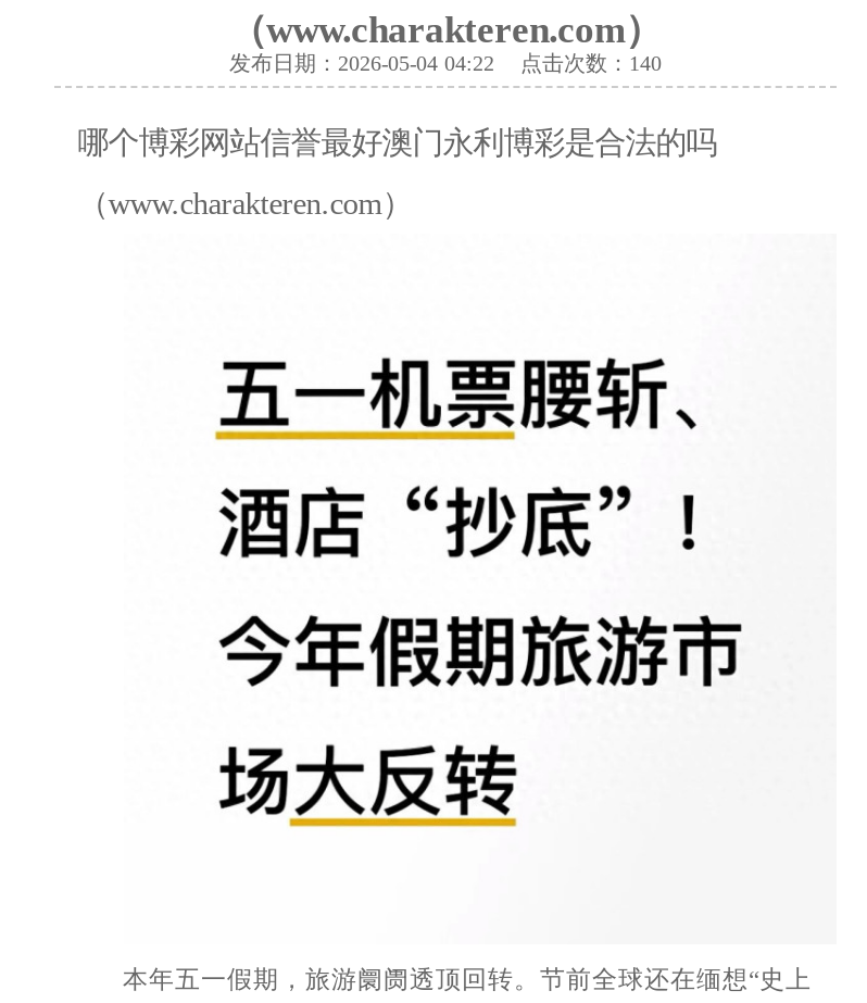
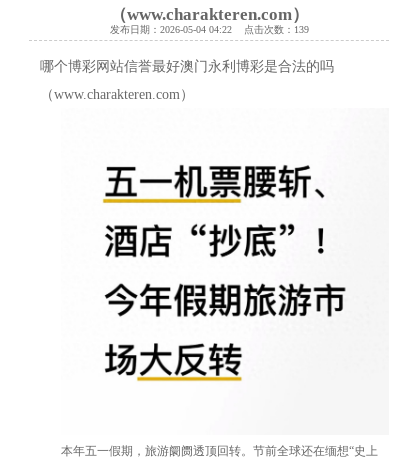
- 发布日期：2026-05-04 04:22 点击次数：140
+ 发布日期：2026-05-04 04:22 点击次数：139
